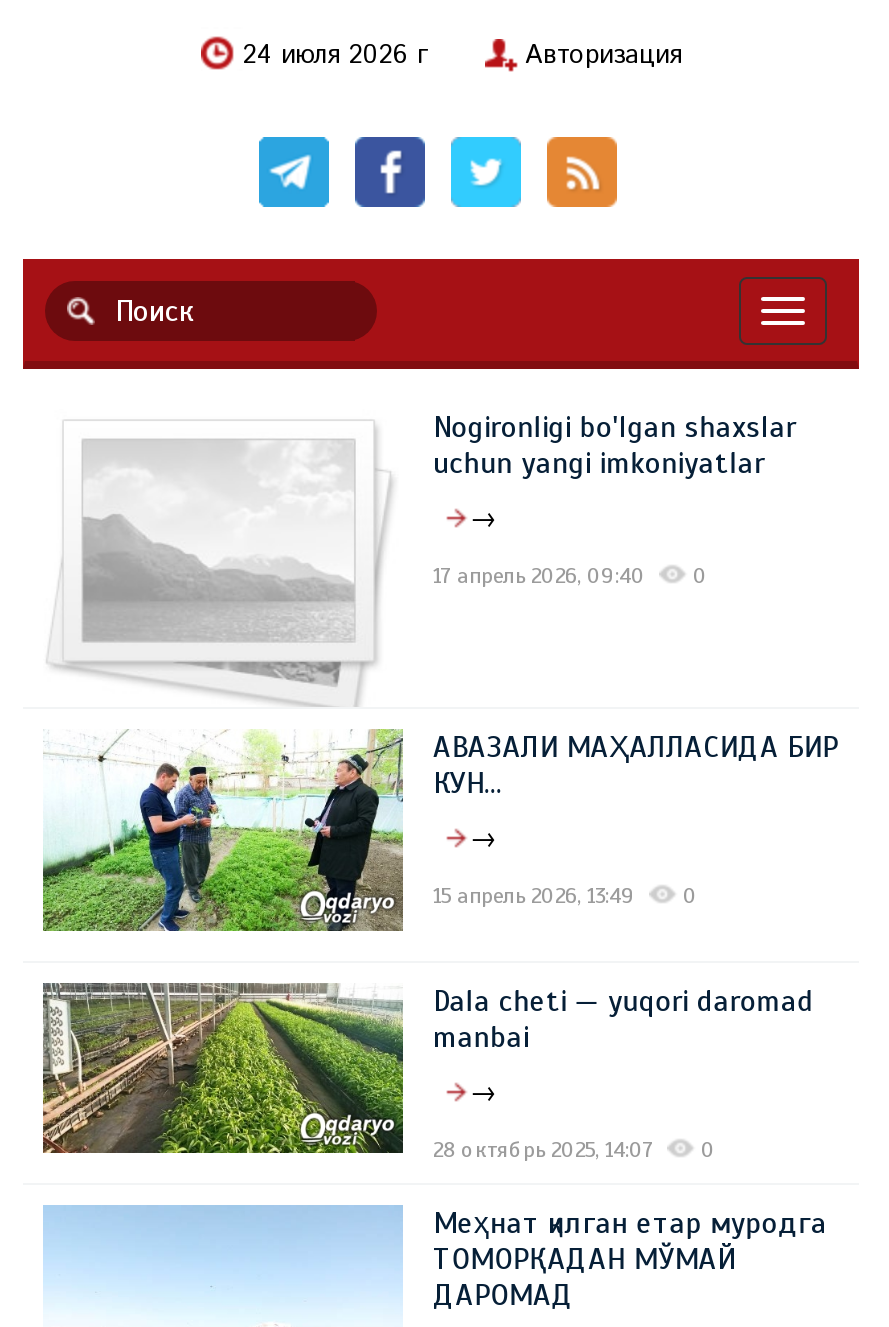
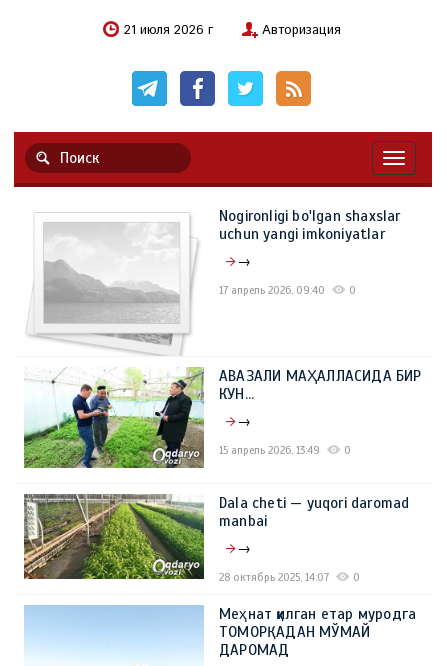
- 24 июля 2026 г
+ 21 июля 2026 г
